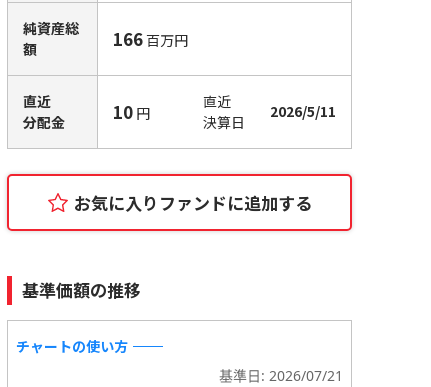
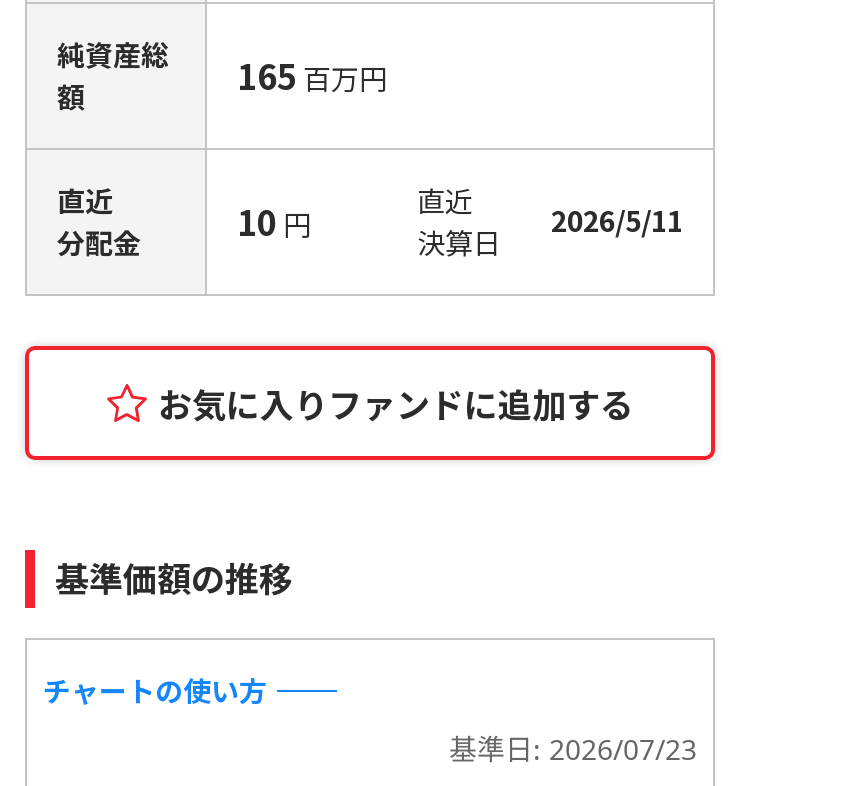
- 純資産総 166百万円
+ 純資産総 165百万円
